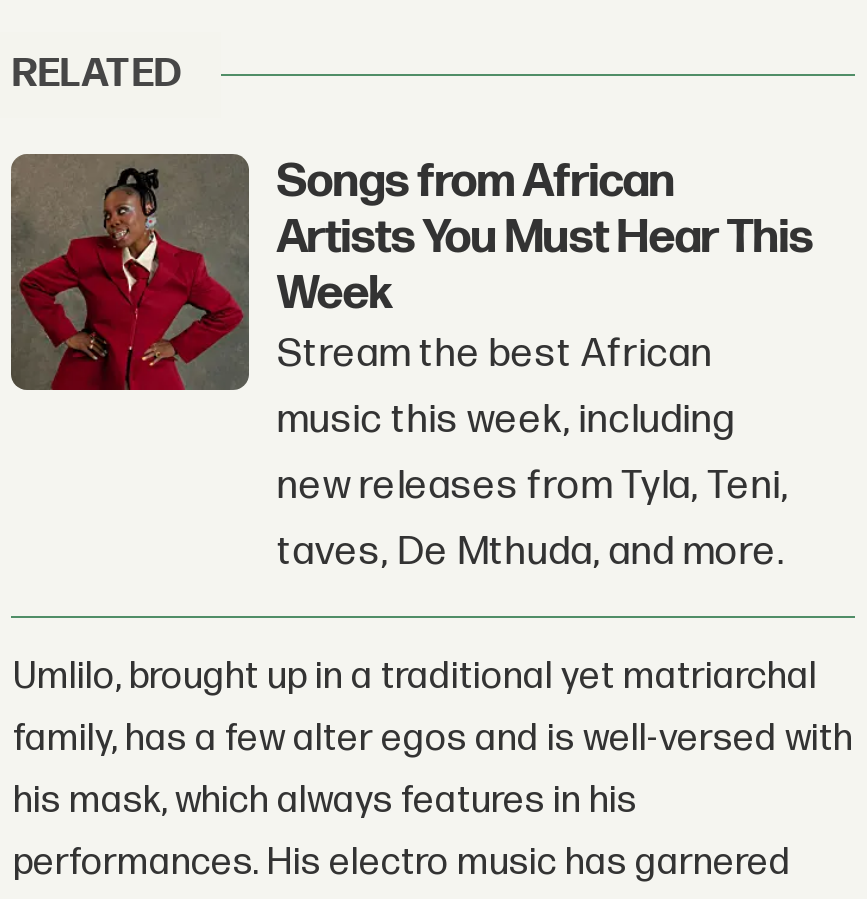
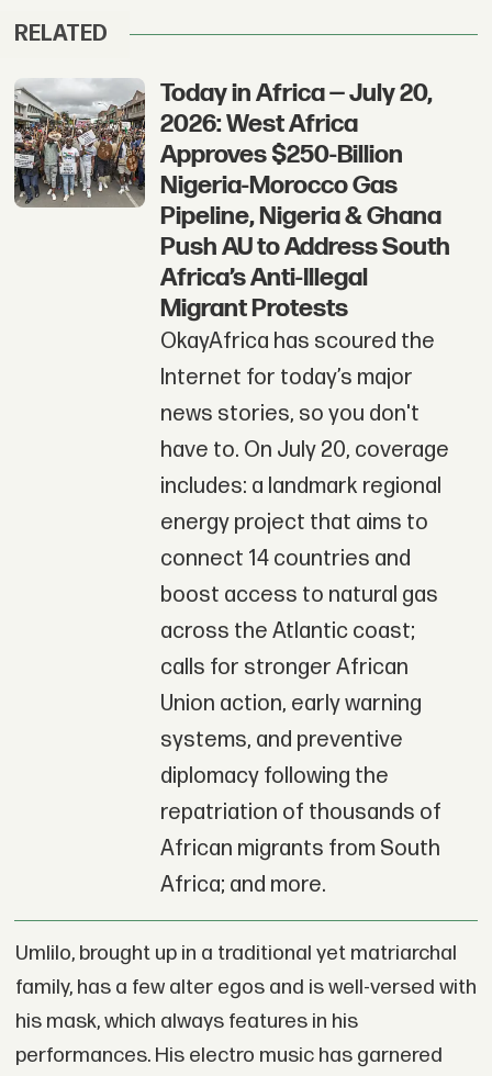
- [image]
- Songs from African
- Artists You Must Hear This
- Week
- Stream the best African
- music this week, including
- new releases from Tyla, Teni,
- taves, De Mthuda, and more.
+ [image]
+ Today in Africa — July 20,
+ 2026: West Africa
+ Approves $250-Billion
+ Nigeria-Morocco Gas
+ Pipeline, Nigeria & Ghana
+ Push AU to Address South
+ Africa’s Anti-Illegal
+ Migrant Protests
+ OkayAfrica has scoured the
+ Internet for today’s major
+ news stories, so you don't
+ have to. On July 20, coverage
+ includes: a landmark regional
+ energy project that aims to
+ connect 14 countries and
+ boost access to natural gas
+ across the Atlantic coast;
+ calls for stronger African
+ Union action, early warning
+ systems, and preventive
+ diplomacy following the
+ repatriation of thousands of
+ African migrants from South
+ Africa; and more.
